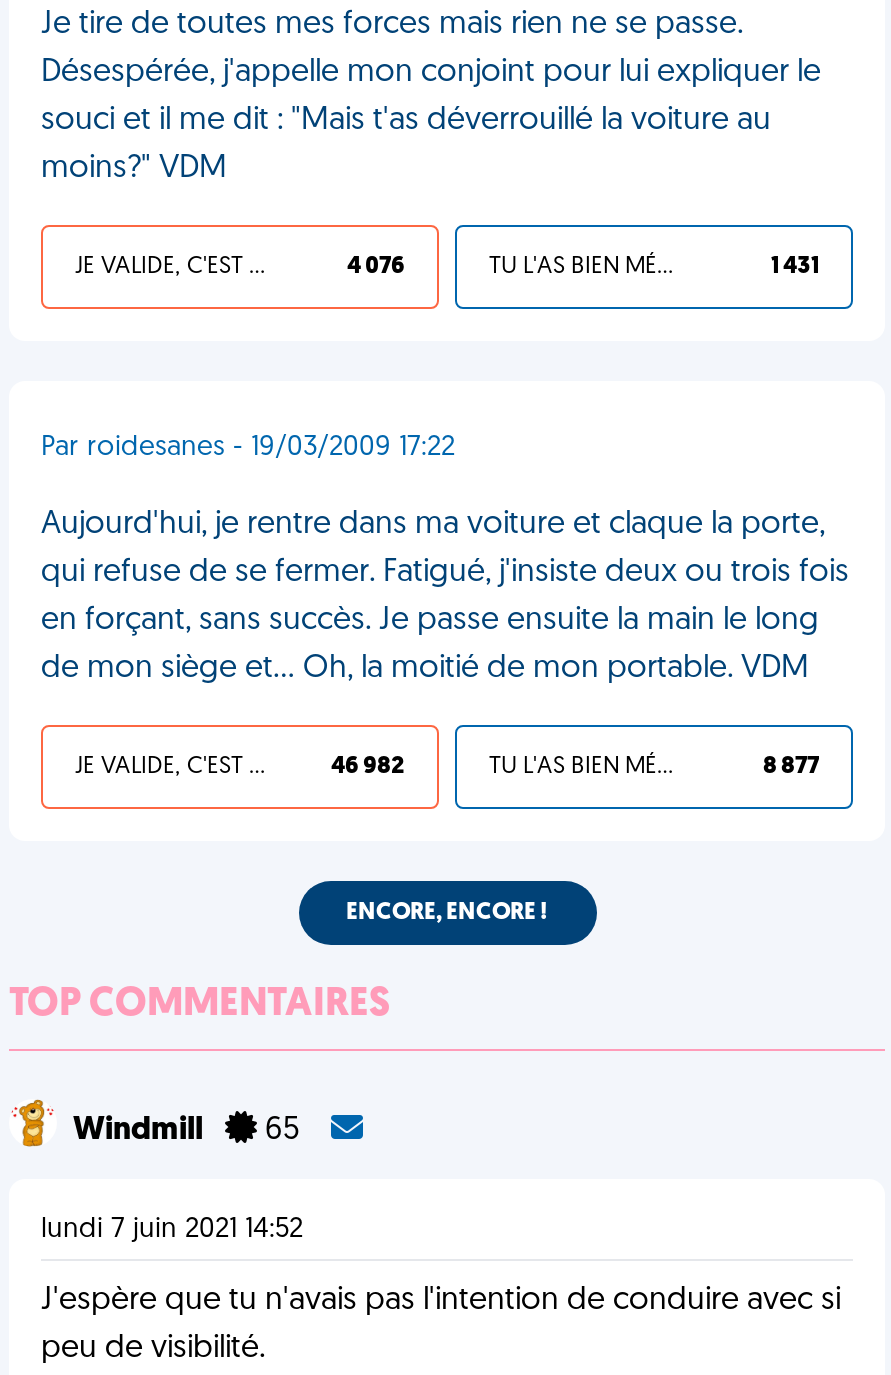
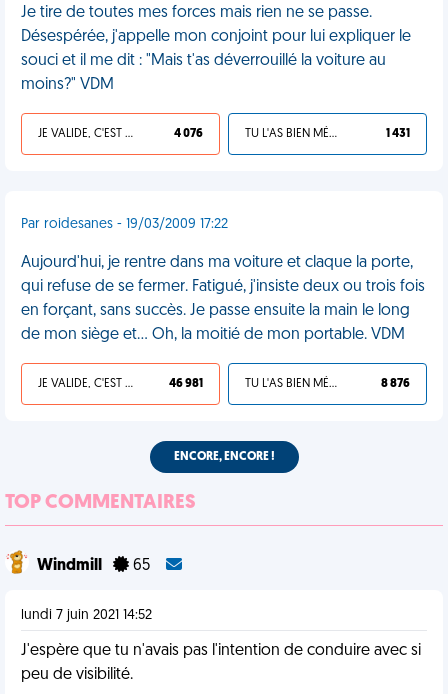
- 46 982
+ 46 981

- 8 877
+ 8 876
